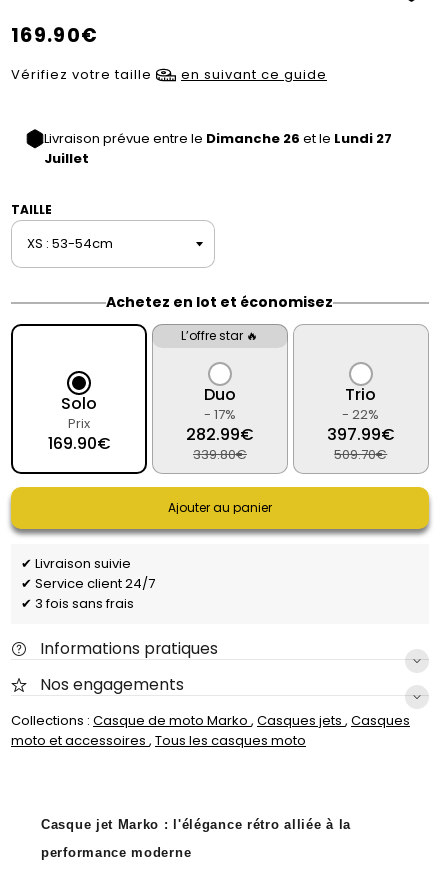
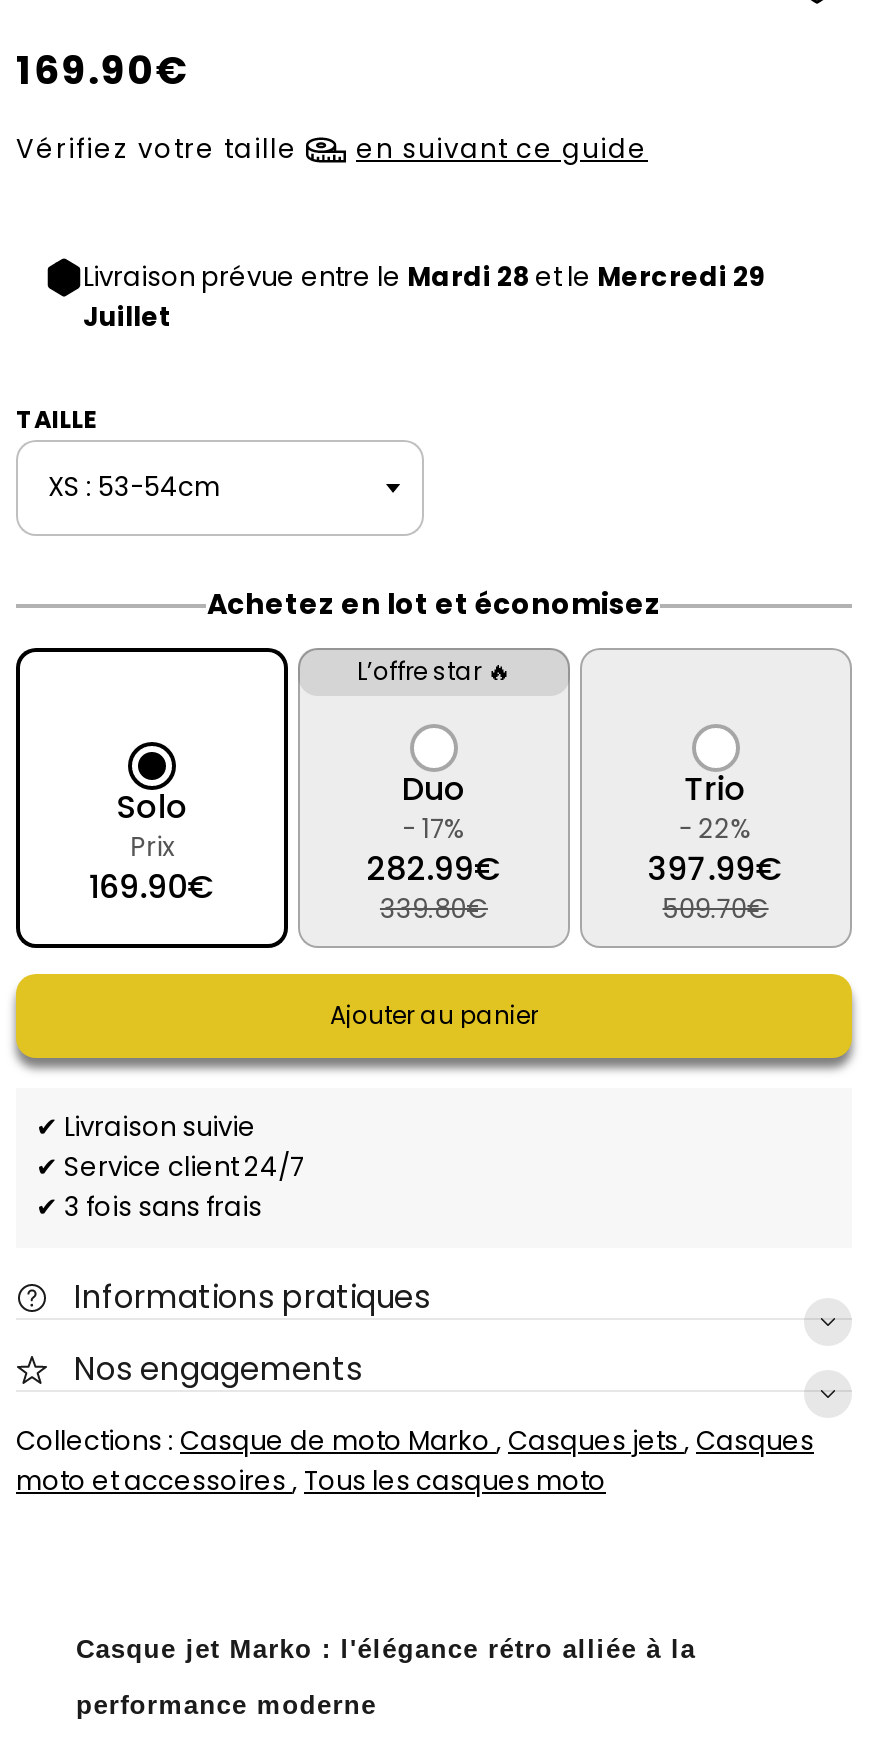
- Livraison prévue entre le Dimanche 26 et le Lundi 27
+ Livraison prévue entre le Mardi 28 et le Mercredi 29
